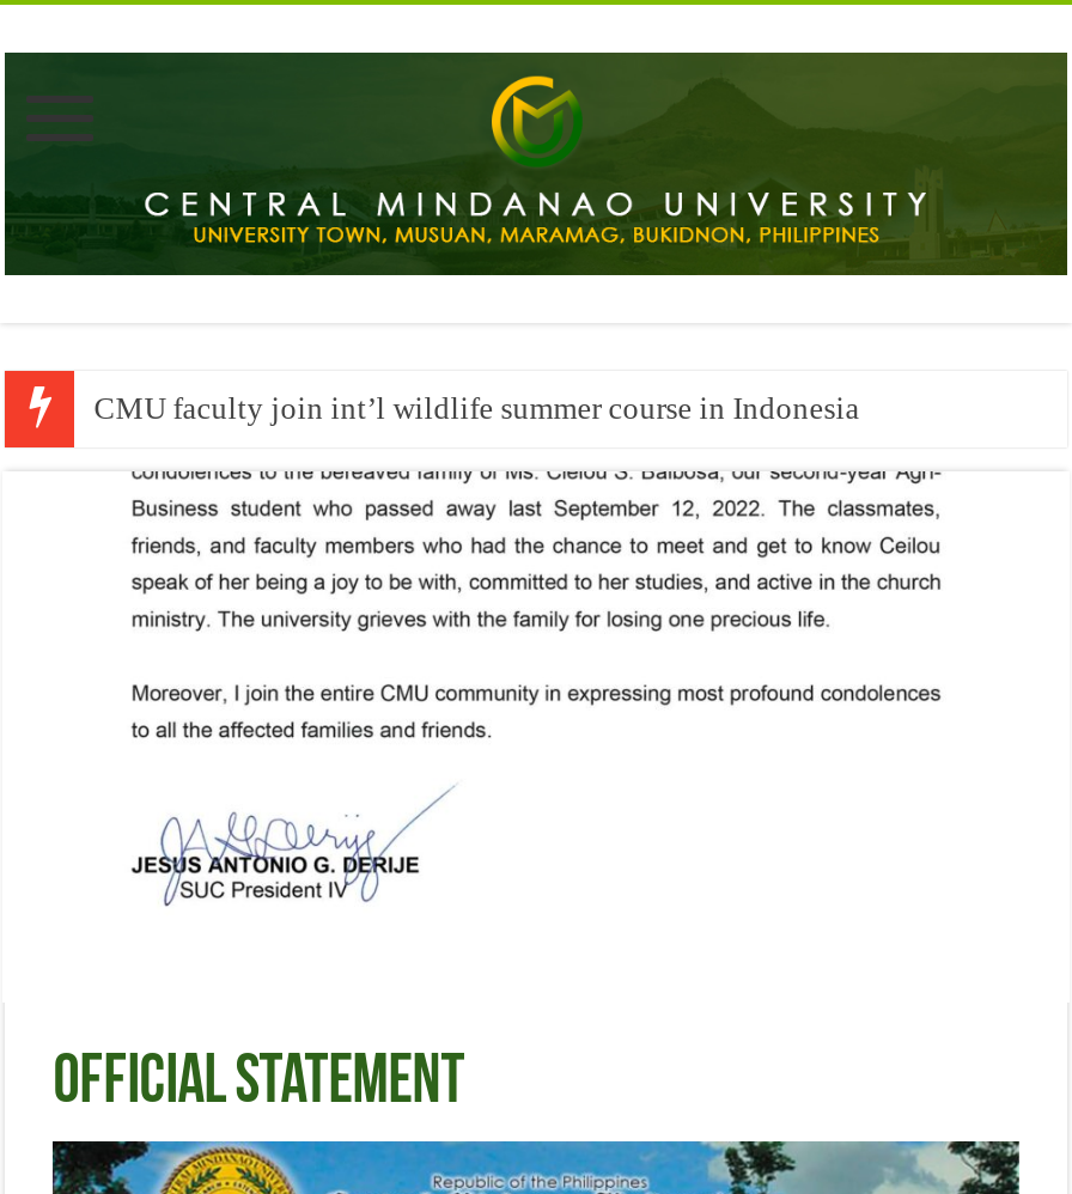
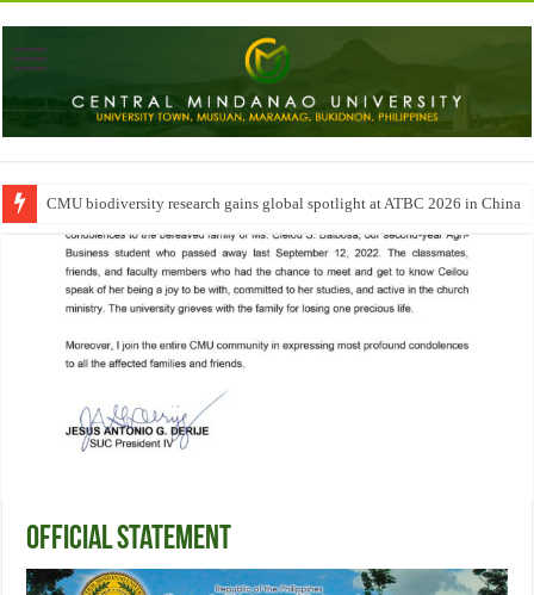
- CMU faculty join int’l wildlife summer course in Indonesia
+ CMU biodiversity research gains global spotlight at ATBC 2026 in China
